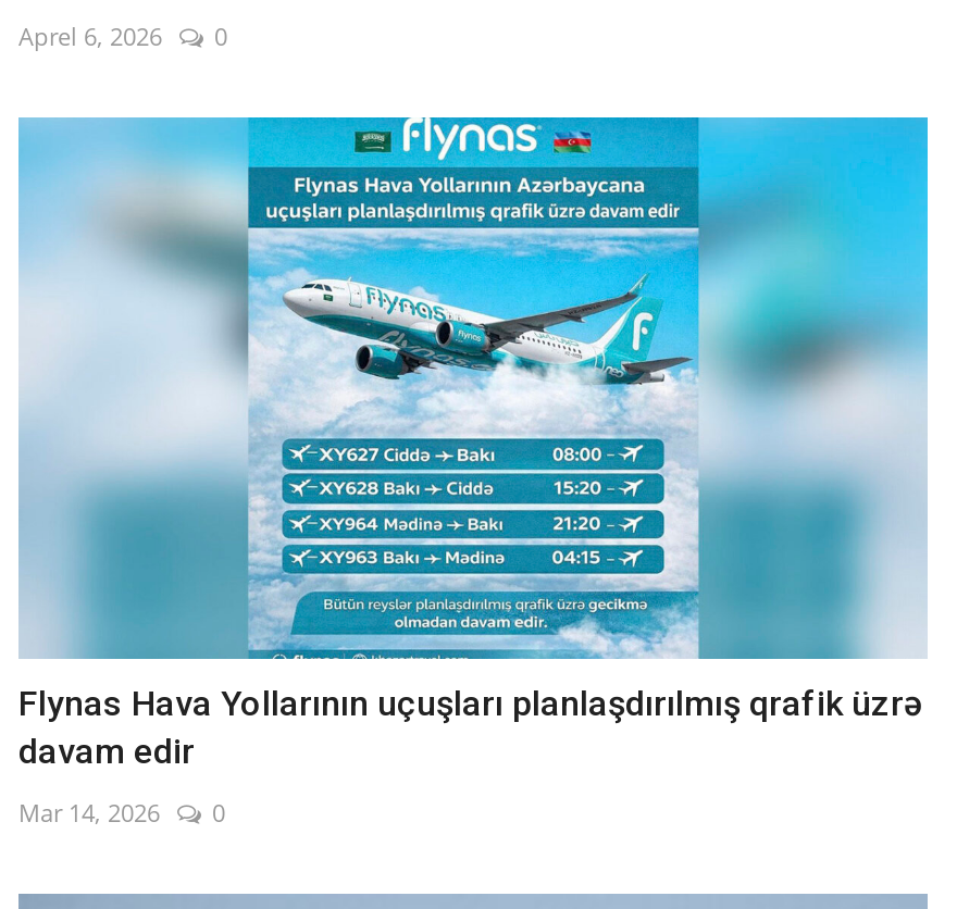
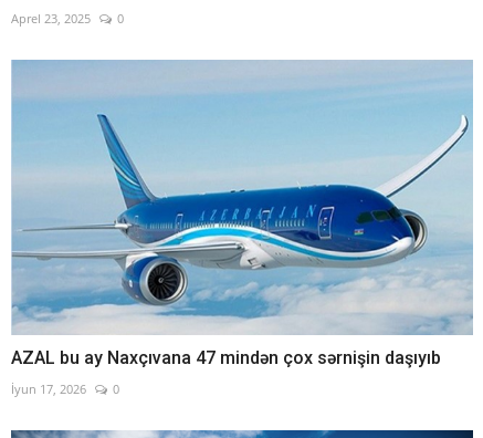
- Aprel 6, 2026 0
+ Aprel 23, 2025 0

- [image]
- Flynas Hava Yollarının uçuşları planlaşdırılmış qrafik üzrə
- davam edir
+ [image]
+ AZAL bu ay Naxçıvana 47 mindən çox sərnişin daşıyıb

- Mar 14, 2026 0
+ İyun 17, 2026 0
